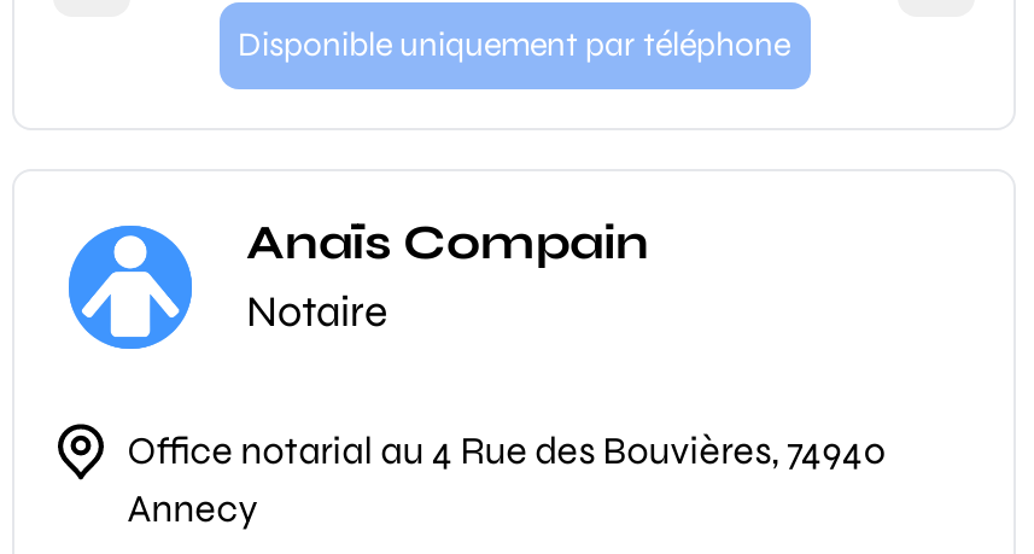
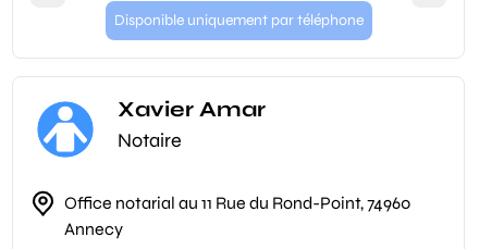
- Anaïs Compain
+ Xavier Amar

- Office notarial au 4 Rue des Bouvières, 74940
+ Office notarial au 11 Rue du Rond-Point, 74960
